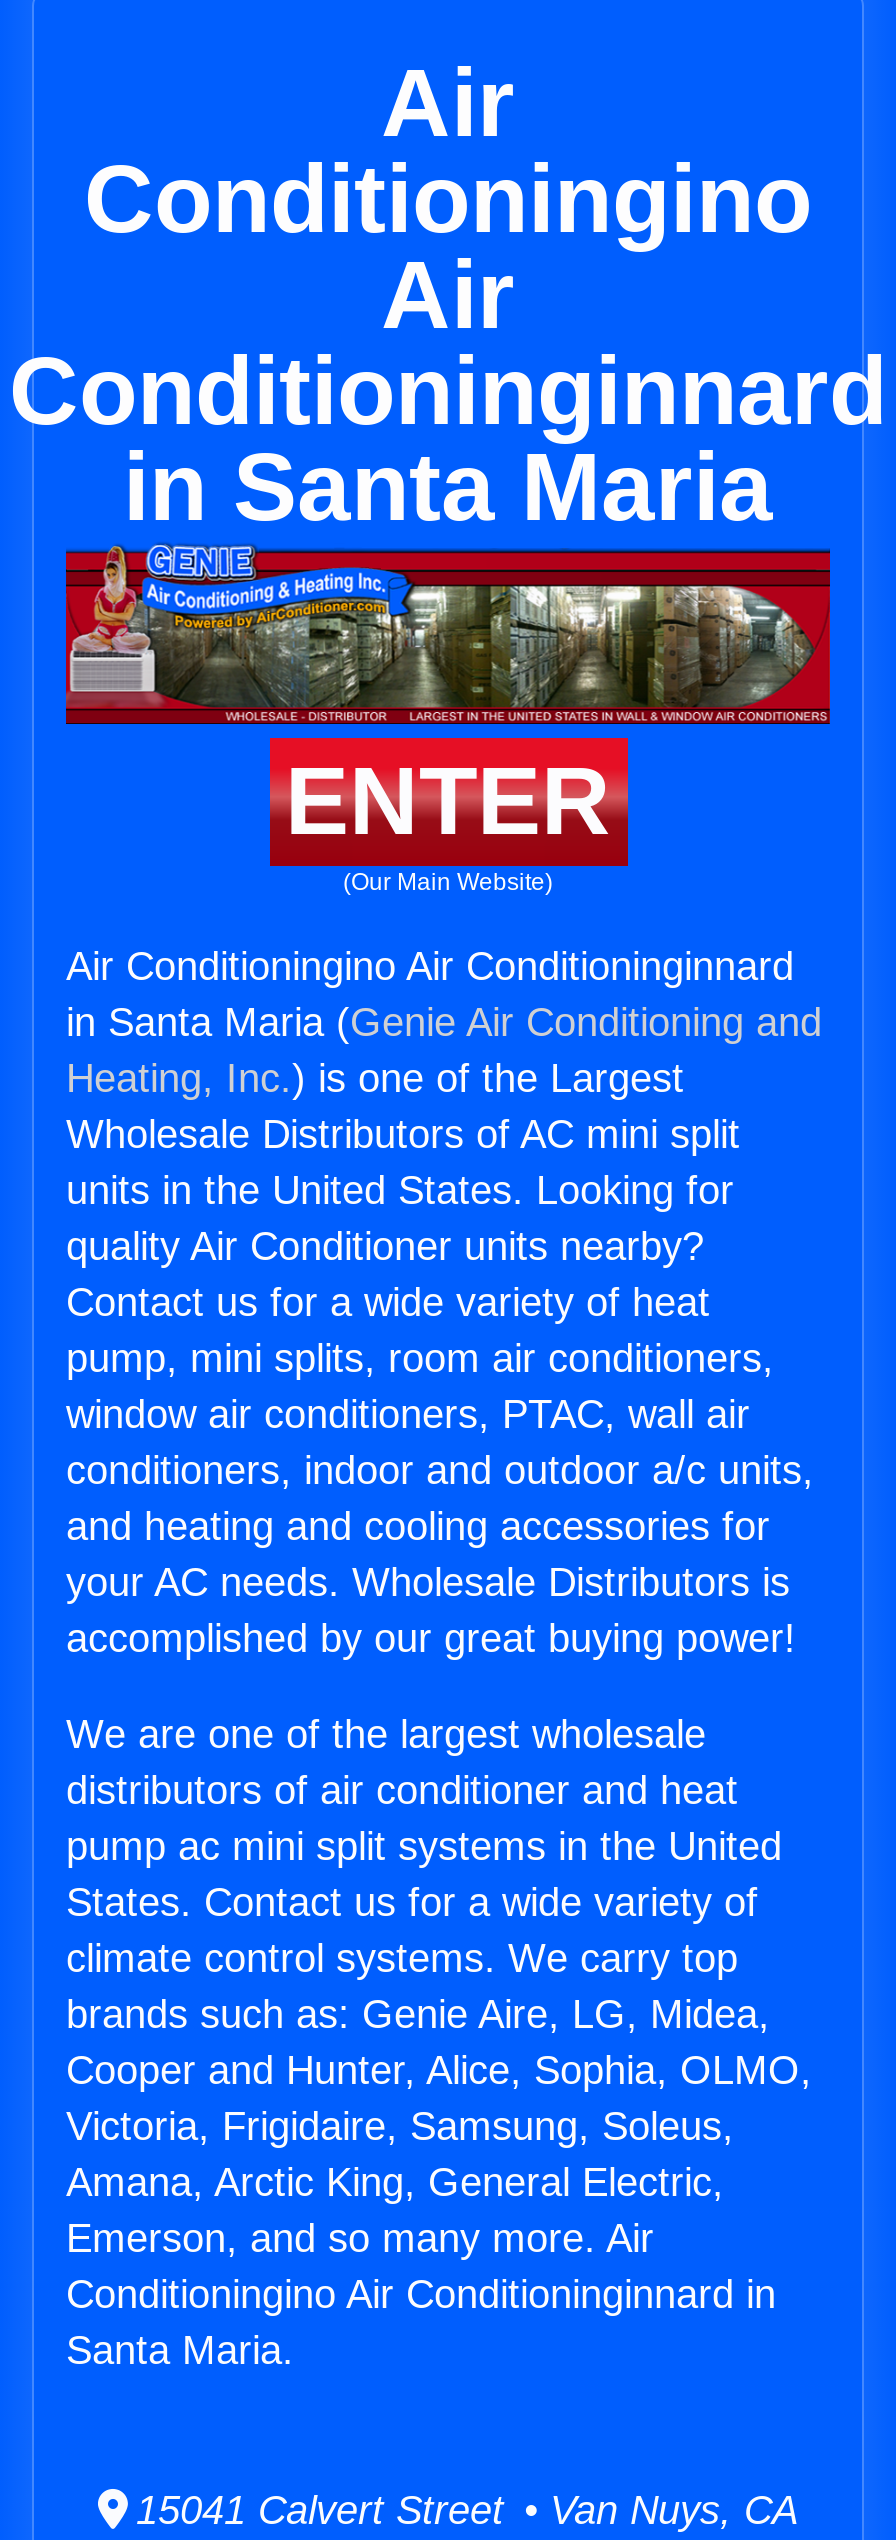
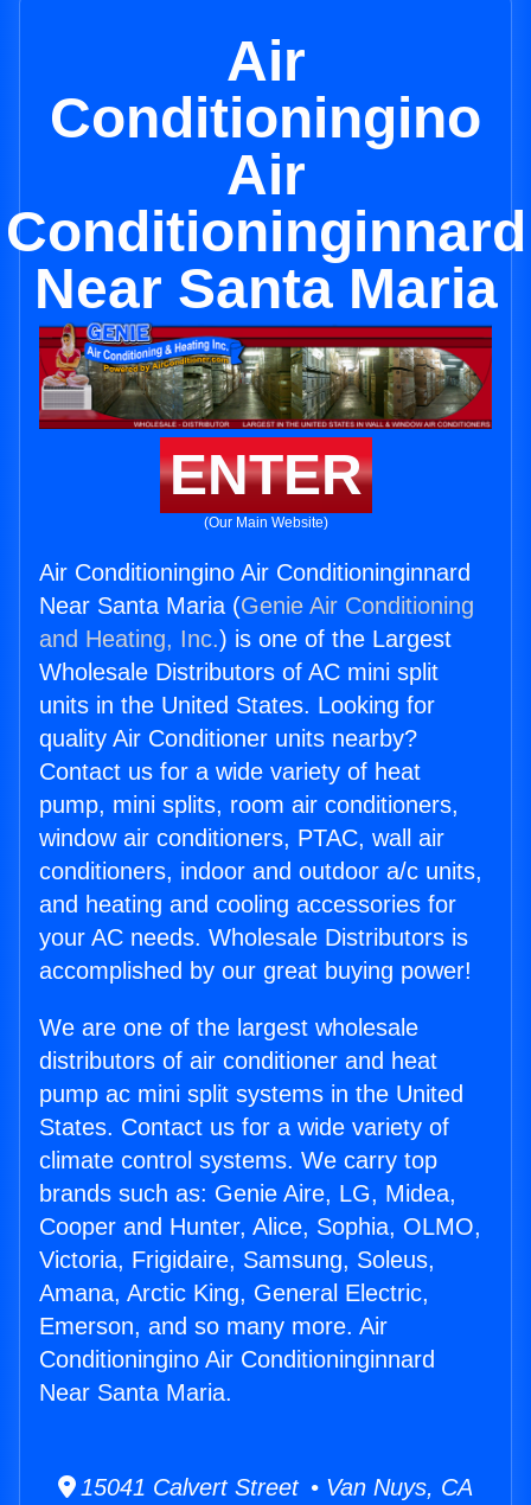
- in Santa Maria
+ Near Santa Maria

- in Santa Maria (Genie Air Conditioning and
- Heating, Inc.) is one of the Largest
+ Near Santa Maria (Genie Air Conditioning
+ and Heating, Inc.) is one of the Largest

- Conditioningino Air Conditioninginnard in
- Santa Maria.
+ Conditioningino Air Conditioninginnard
+ Near Santa Maria.
